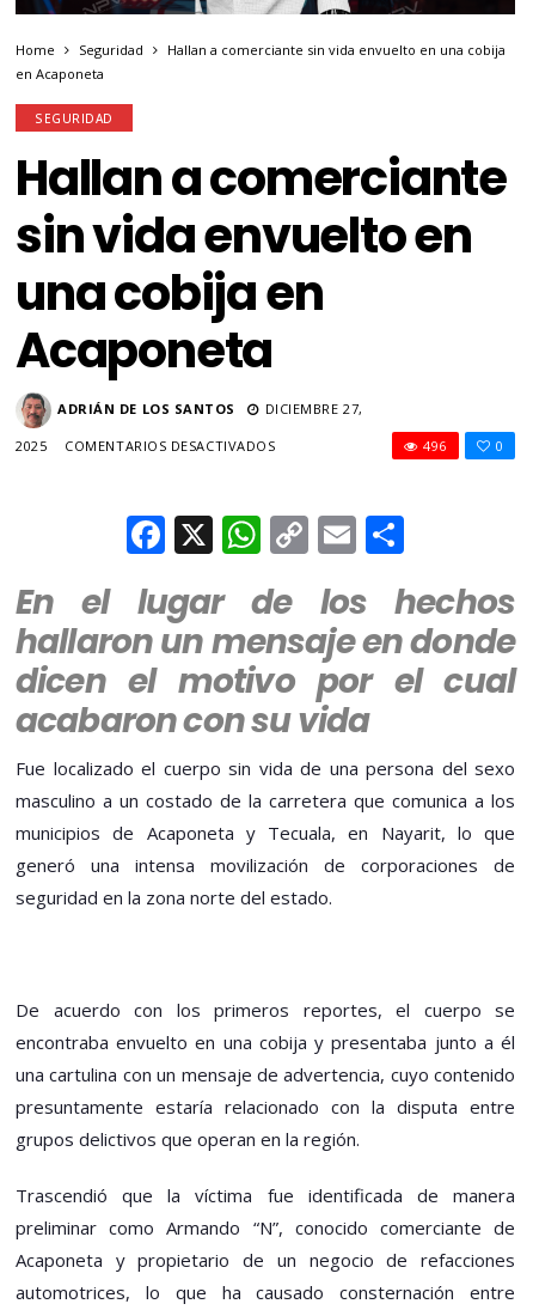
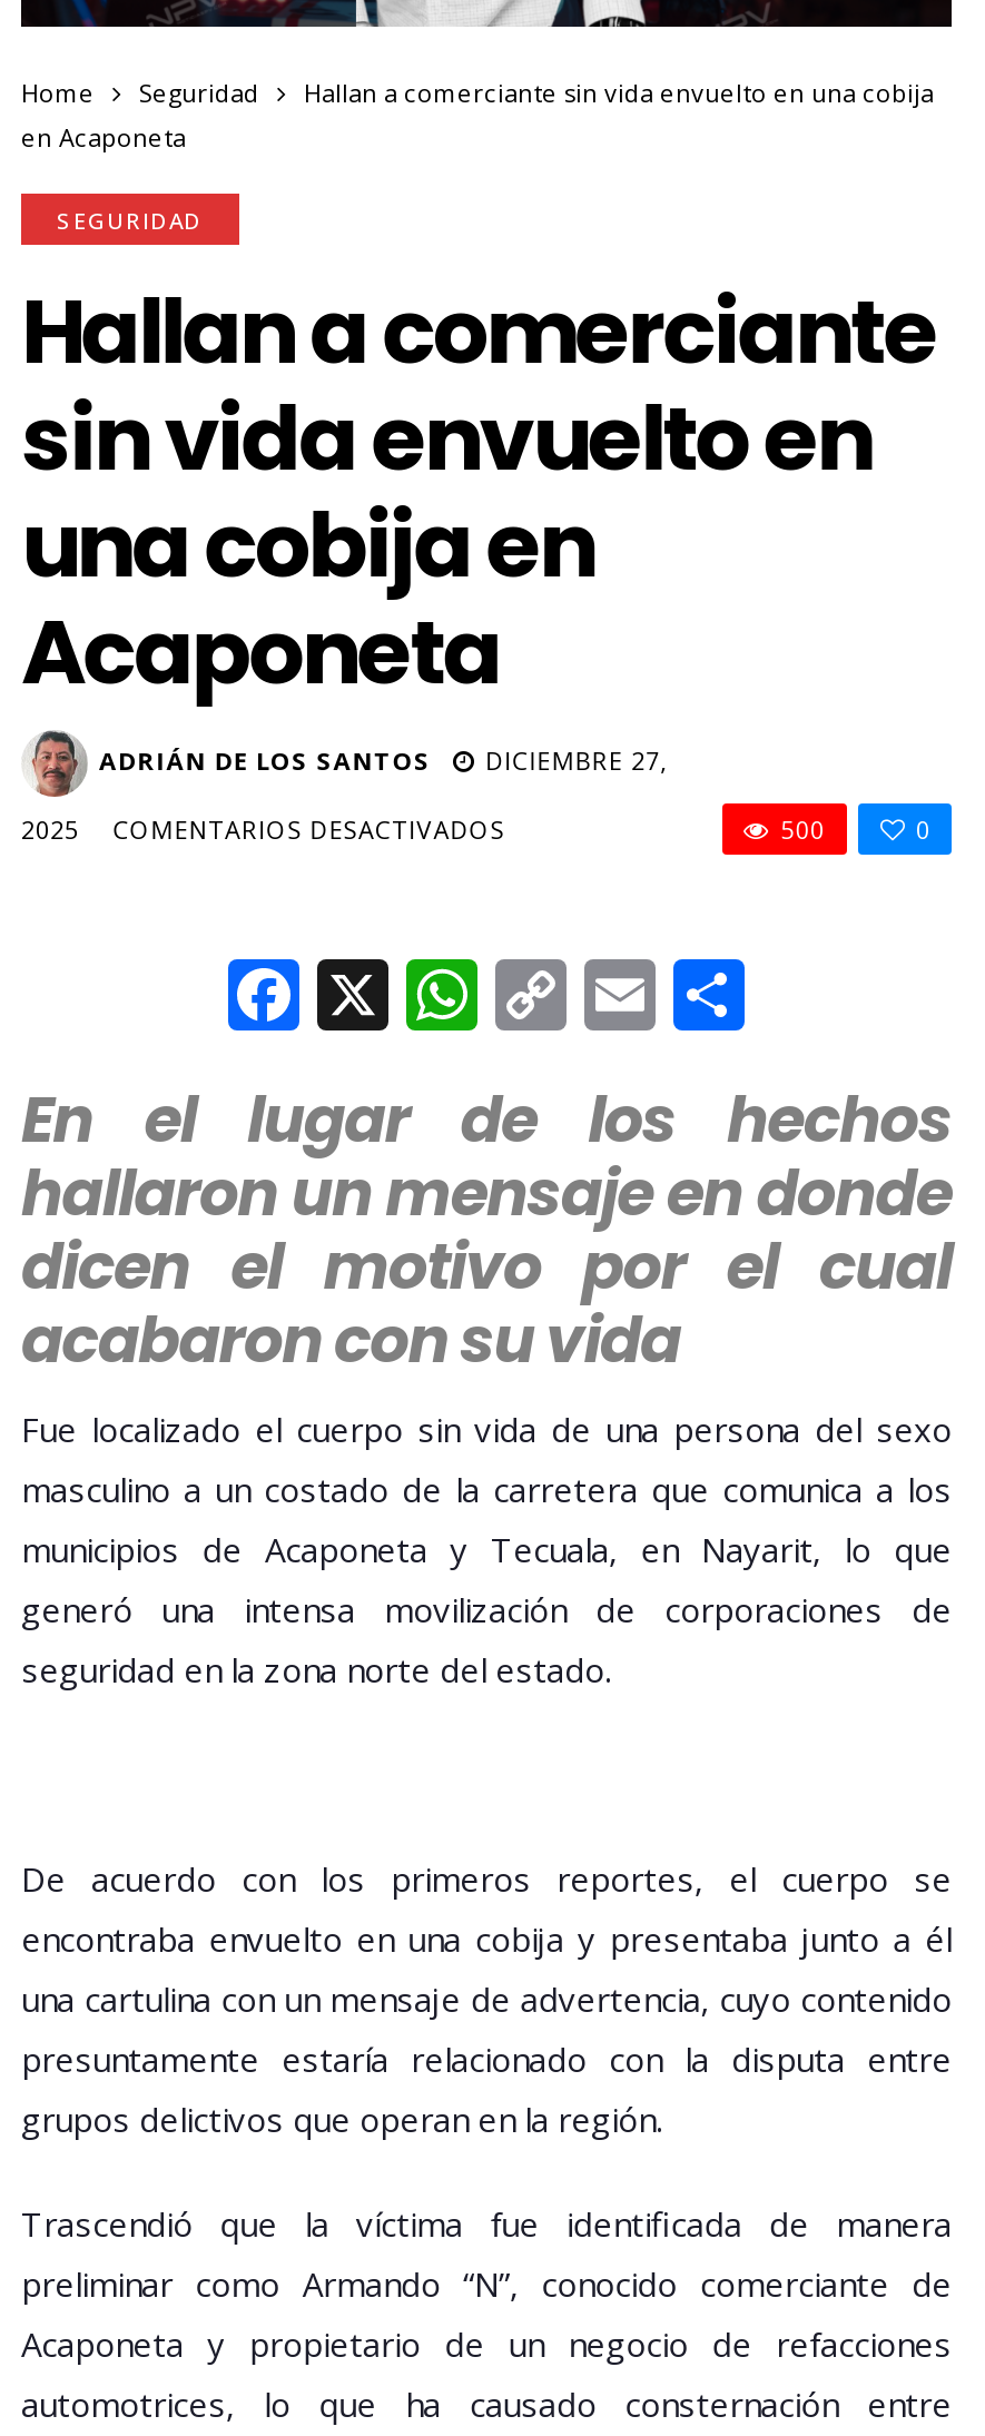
- 496
+ 500
